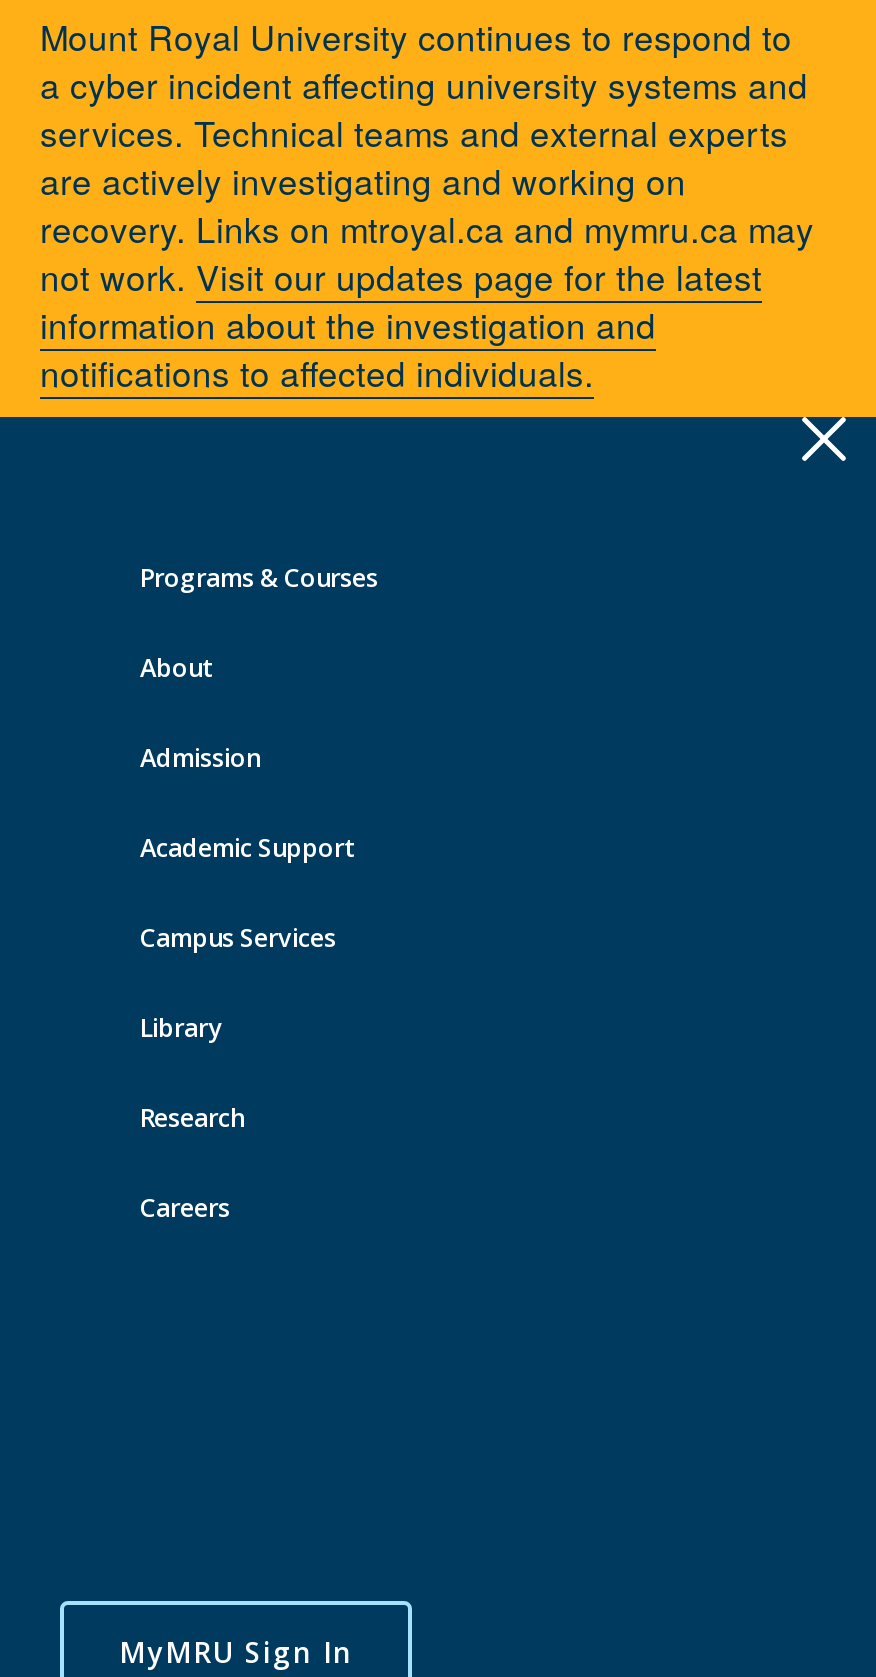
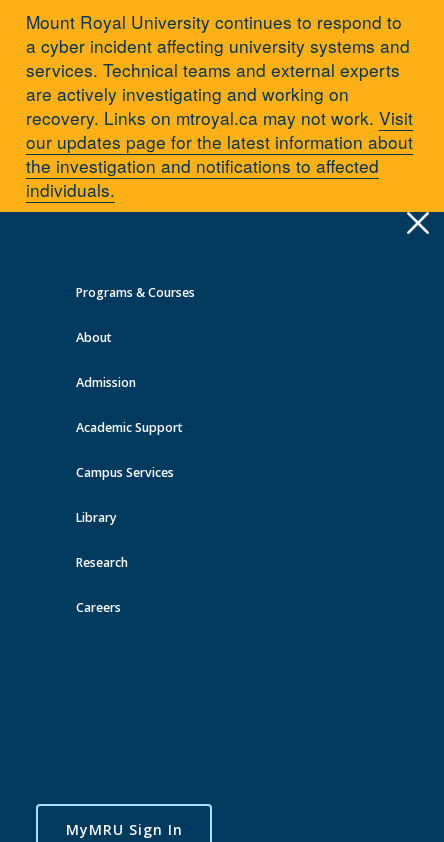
- recovery. Links on mtroyal.ca and mymru.ca may
- not work. Visit our updates page for the latest
- information about the investigation and
- notifications to affected individuals.
+ recovery. Links on mtroyal.ca may not work. Visit
+ our updates page for the latest information about
+ the investigation and notifications to affected
+ individuals.
